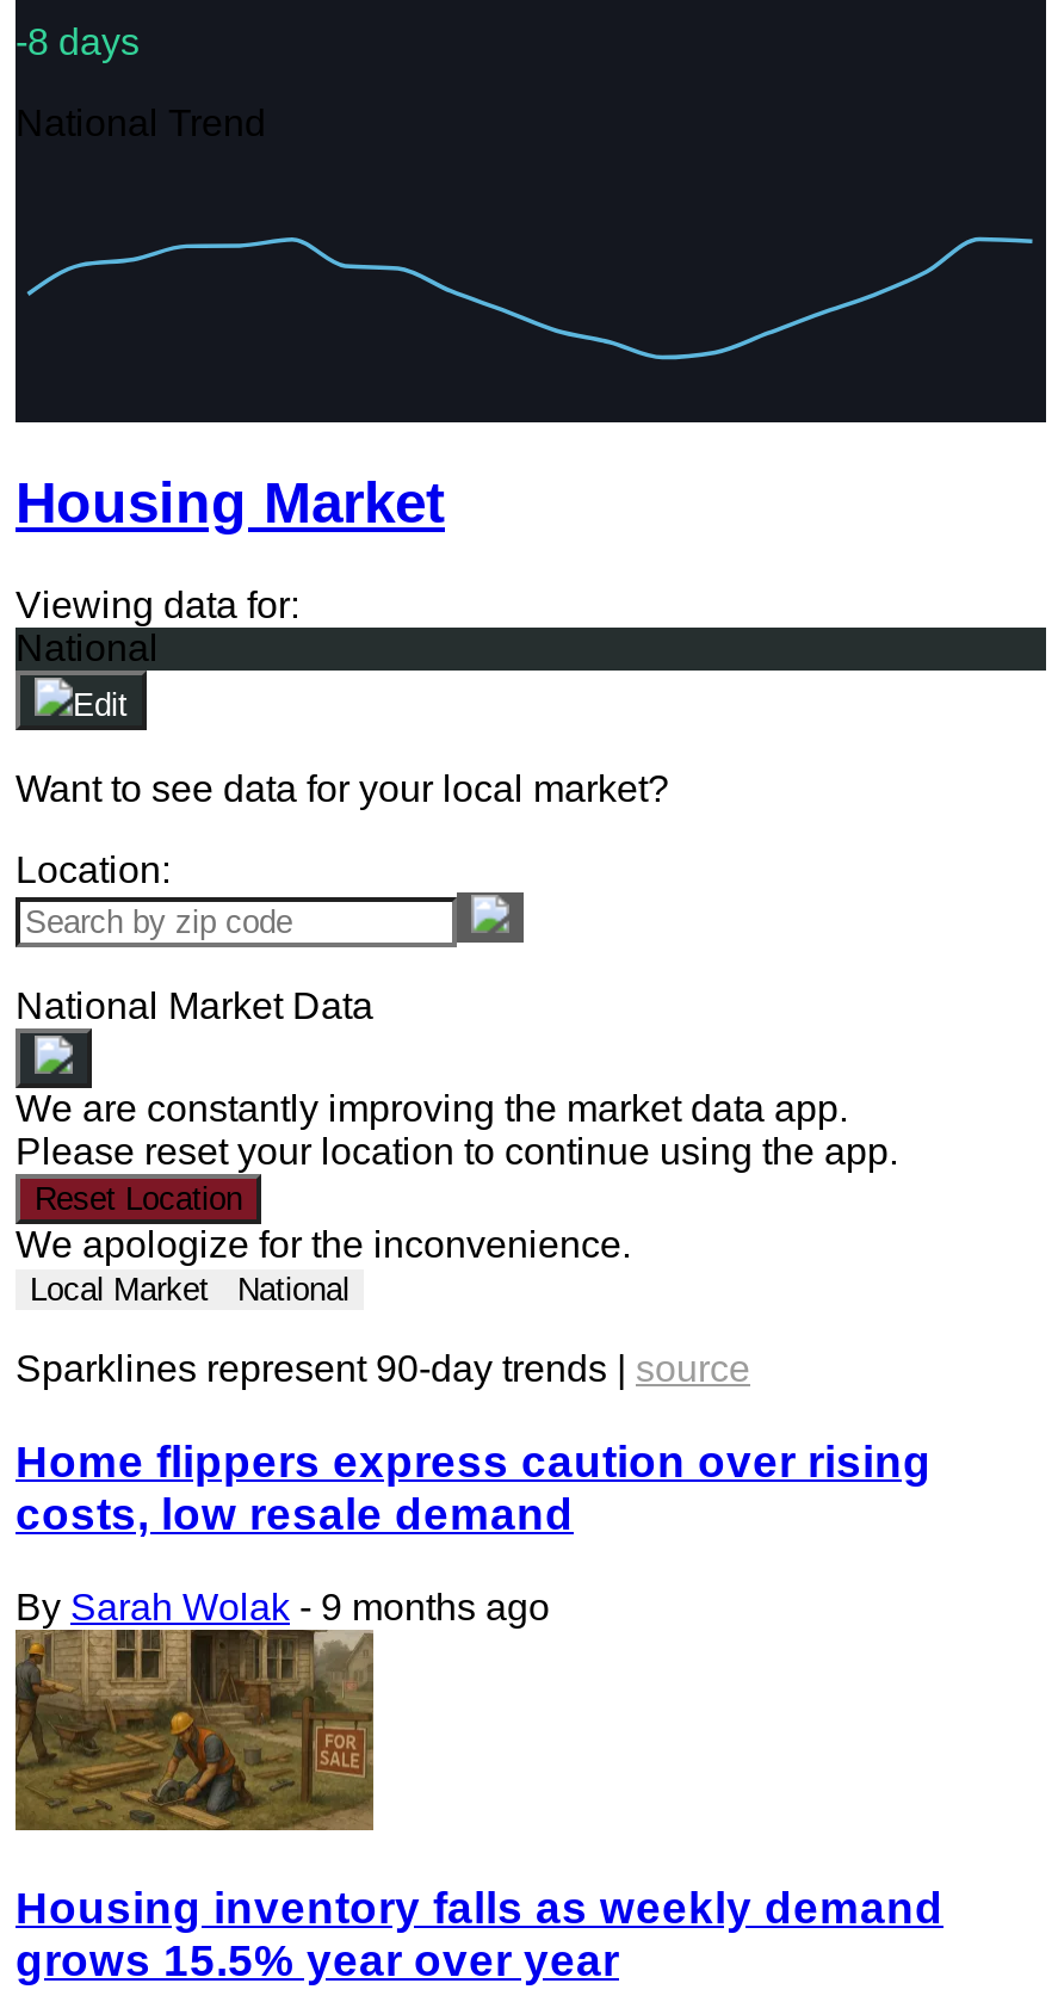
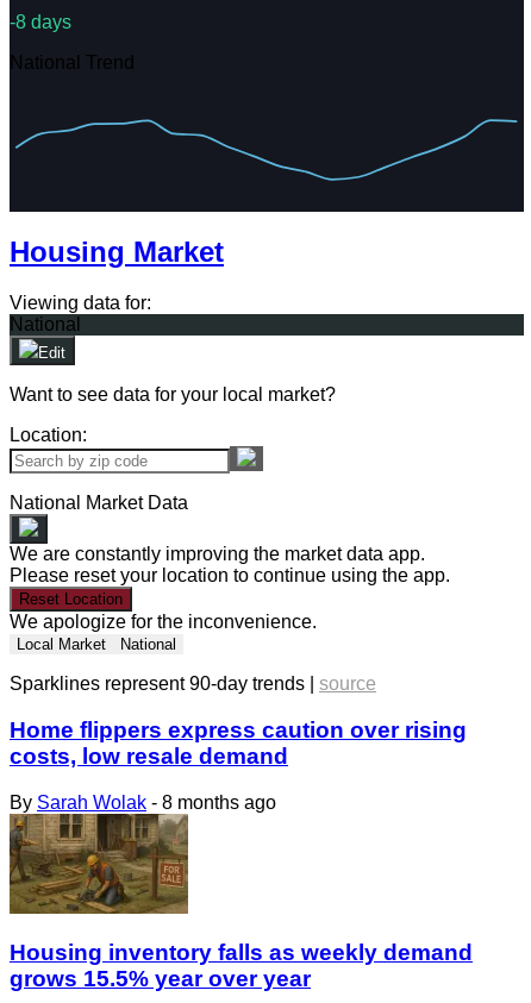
- By Sarah Wolak - 9 months ago
+ By Sarah Wolak - 8 months ago
